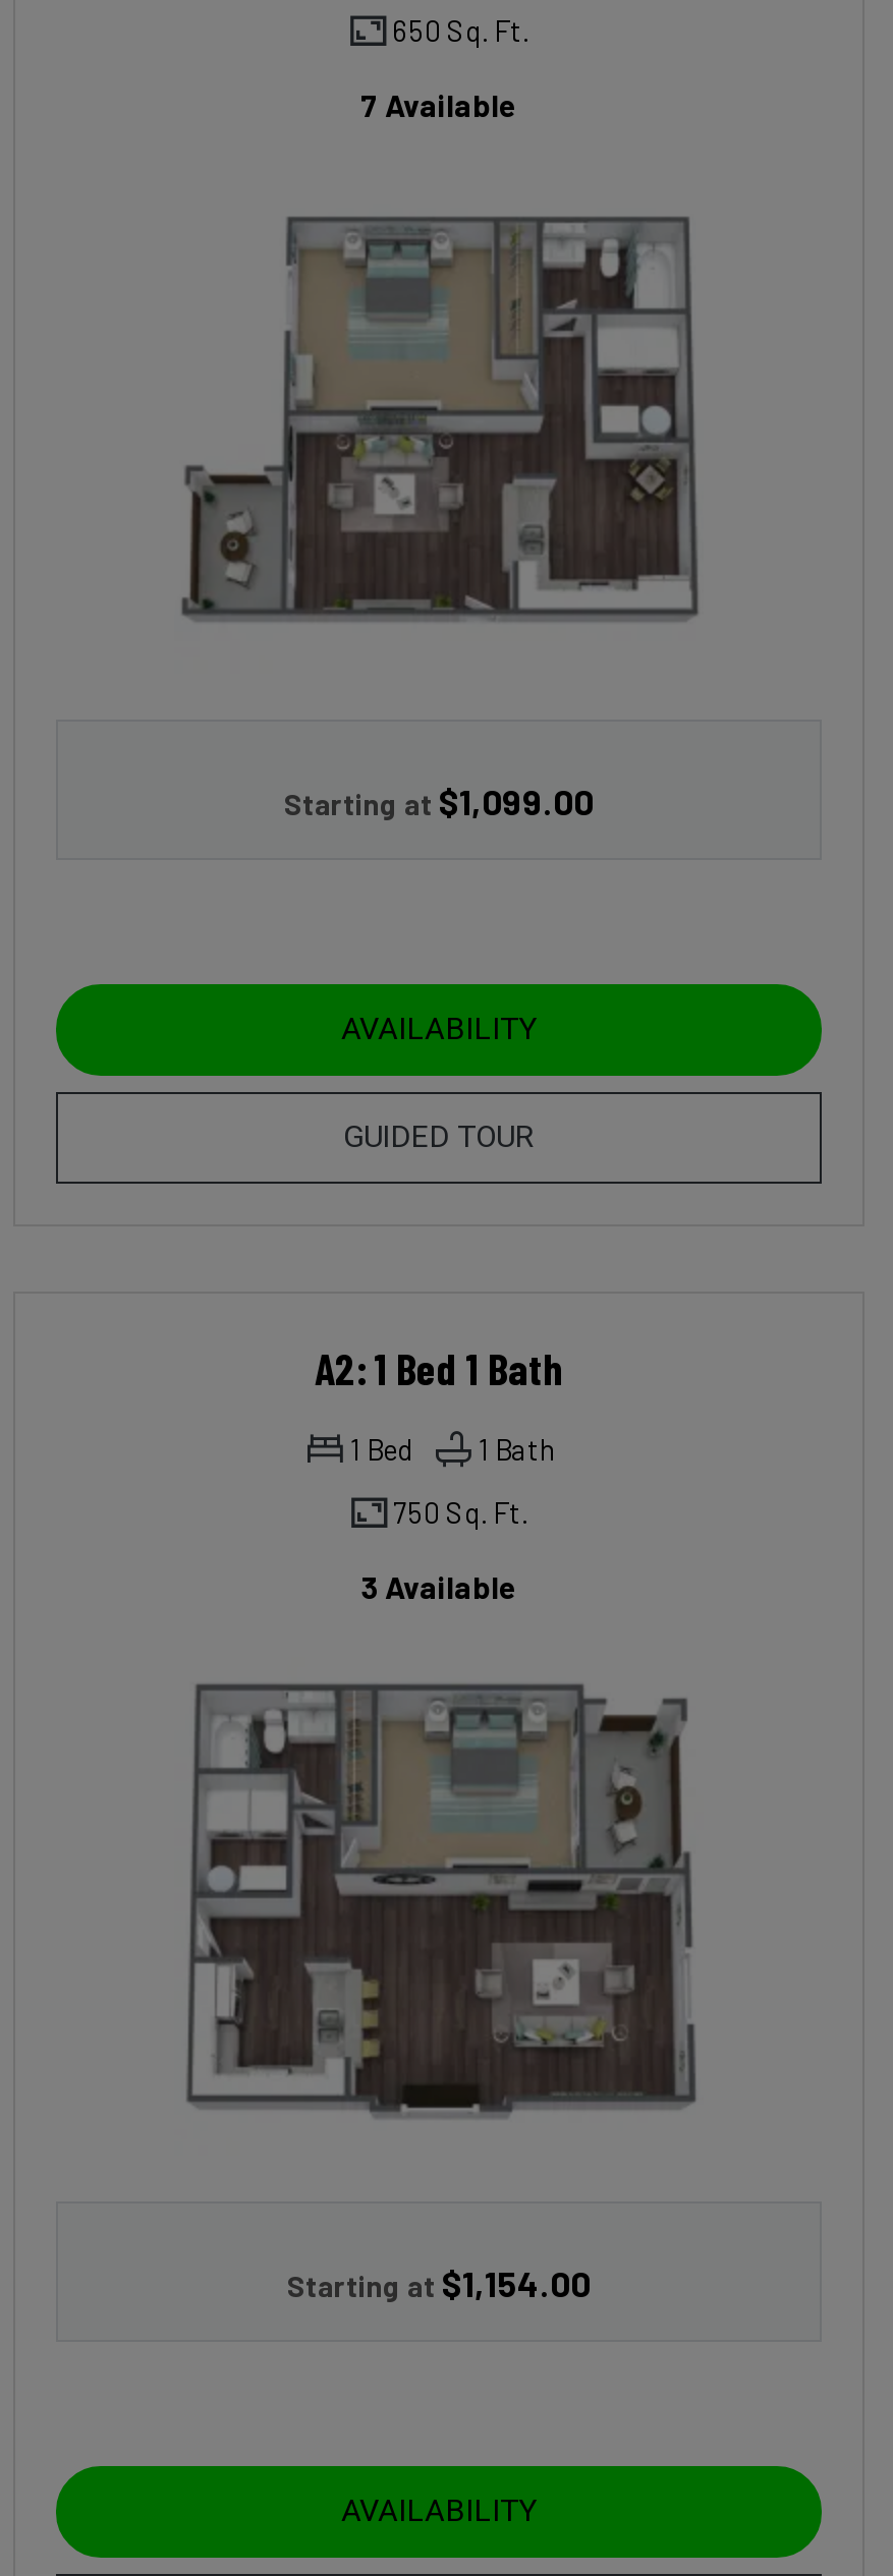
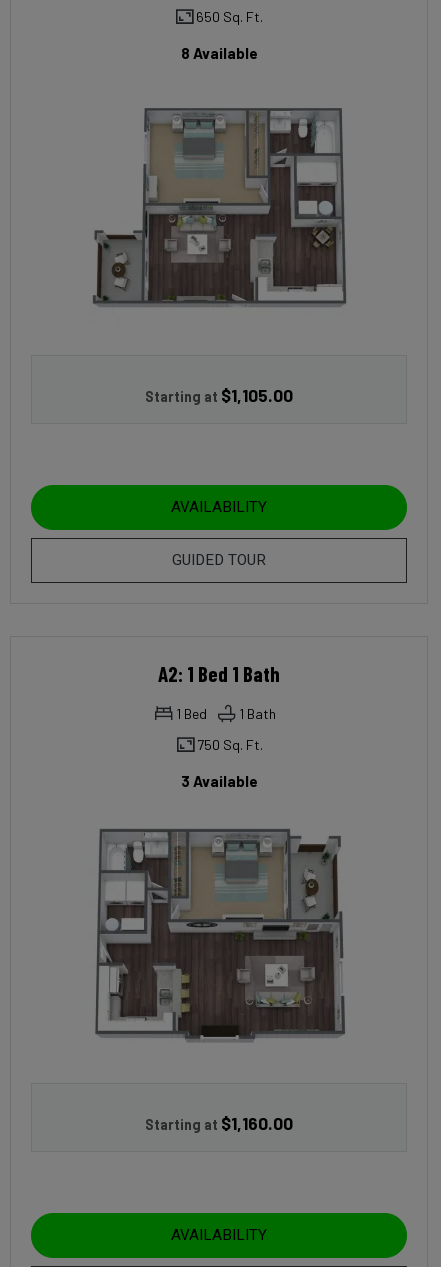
- 7 Available
+ 8 Available

- Starting at $1,099.00
+ Starting at $1,105.00

- Starting at $1,154.00
+ Starting at $1,160.00
